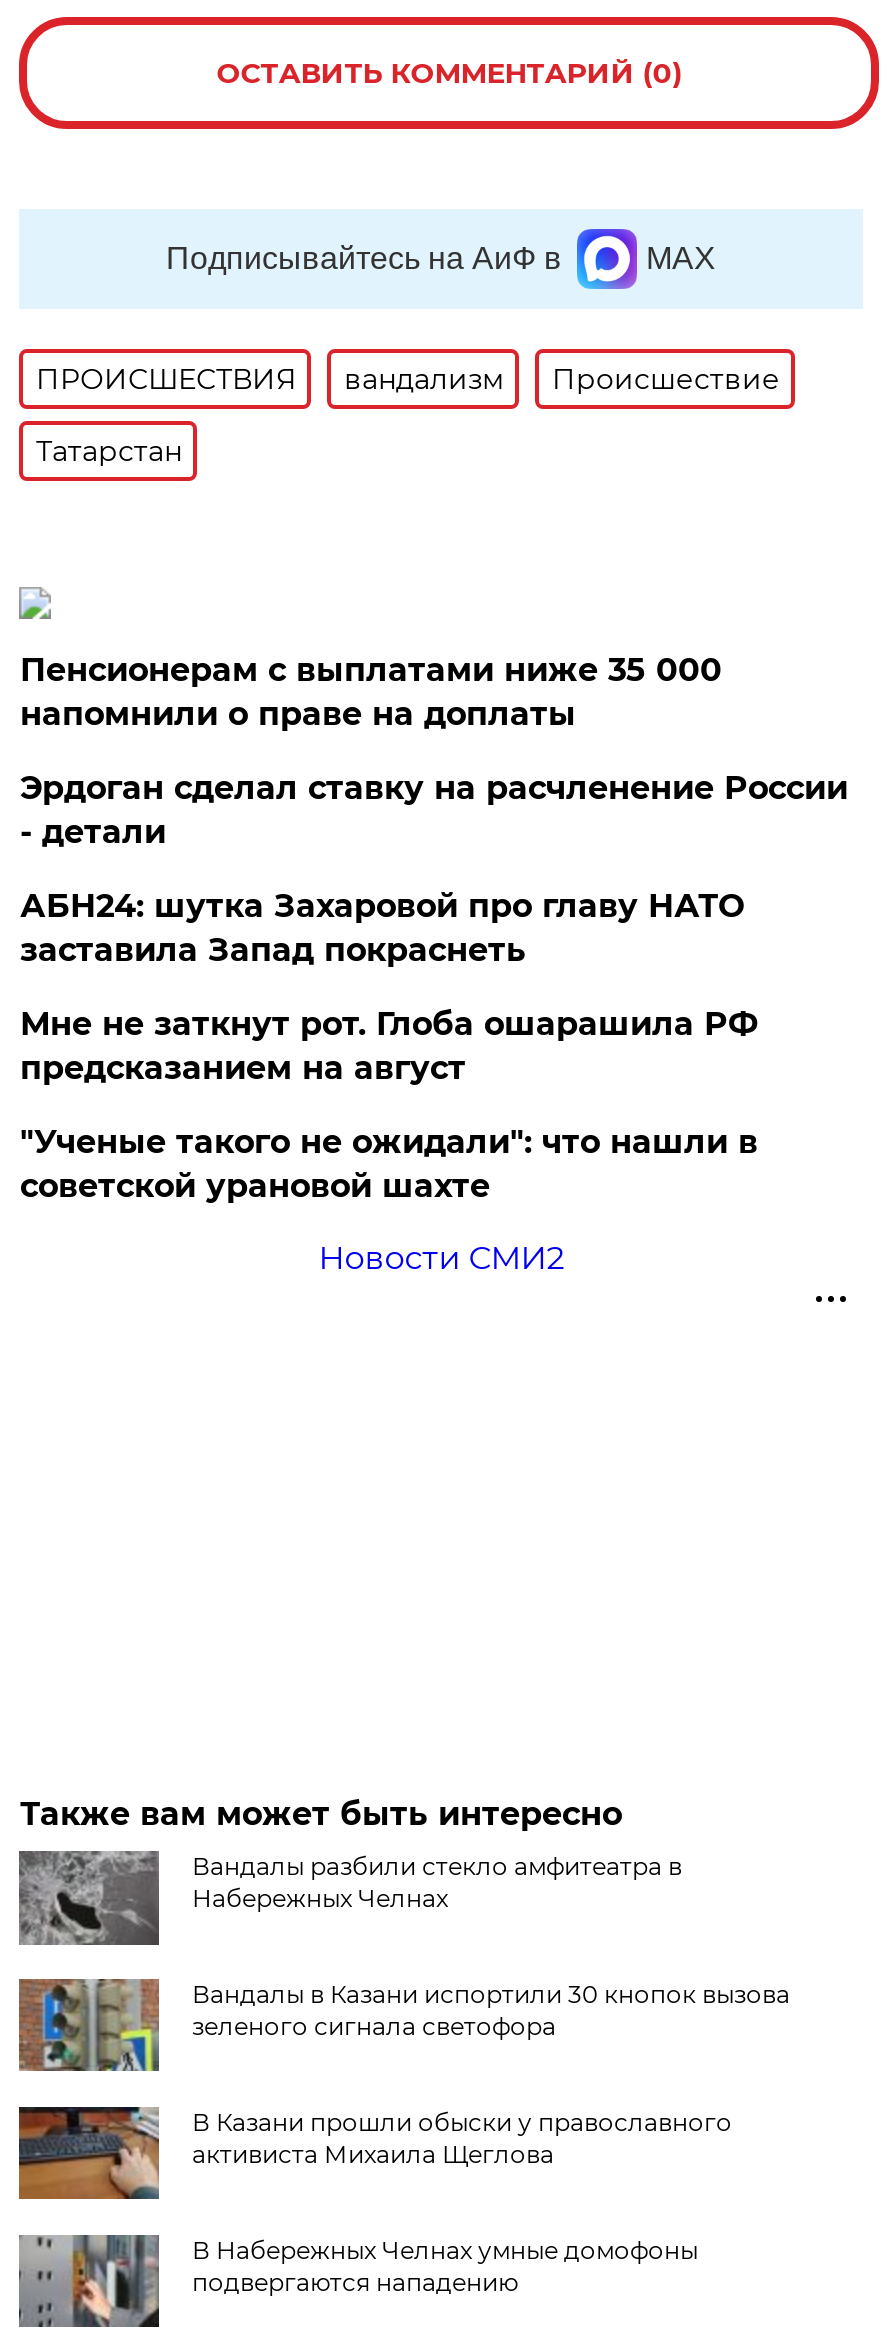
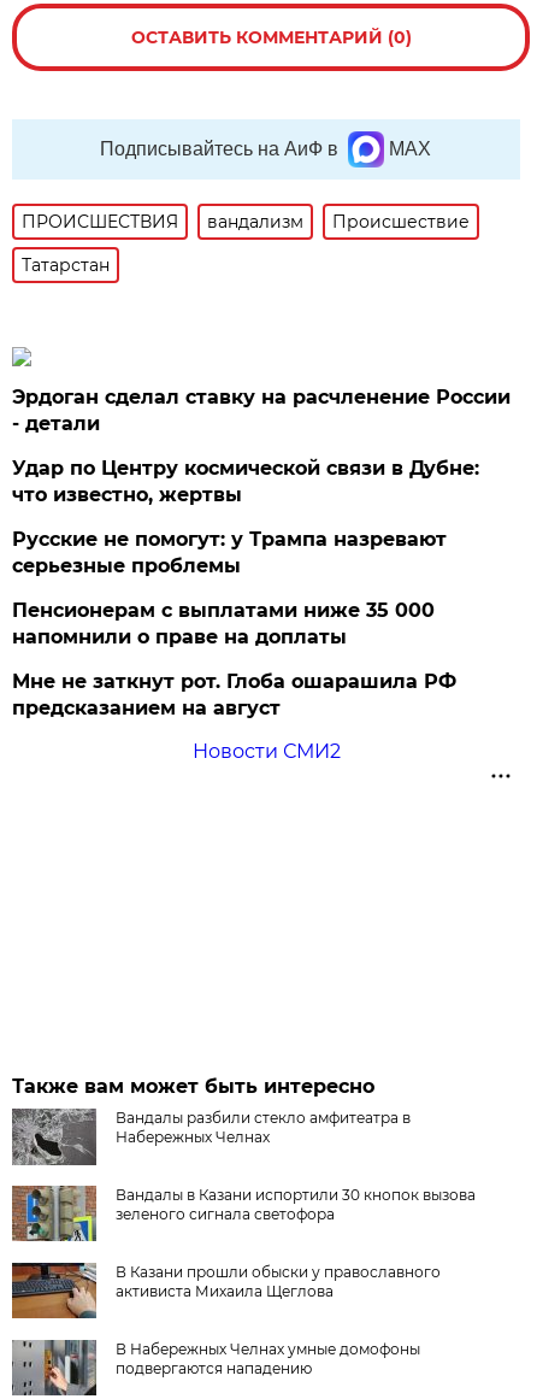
moved down: Пенсионерам с выплатами ниже 35 000 | напомнили о праве на доплаты

moved up: Эрдоган сделал ставку на расчленение России | - детали

- АБН24: шутка Захаровой про главу НАТО
- заставила Запад покраснеть
+ Удар по Центру космической связи в Дубне:
+ что известно, жертвы
+ Русские не помогут: у Трампа назревают
+ серьезные проблемы

moved down: Мне не заткнут рот. Глоба ошарашила РФ | предсказанием на август

- "Ученые такого не ожидали": что нашли в
- советской урановой шахте
